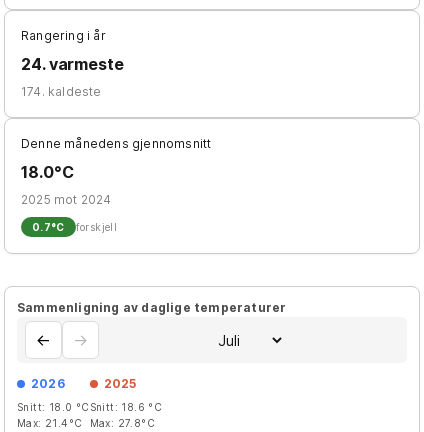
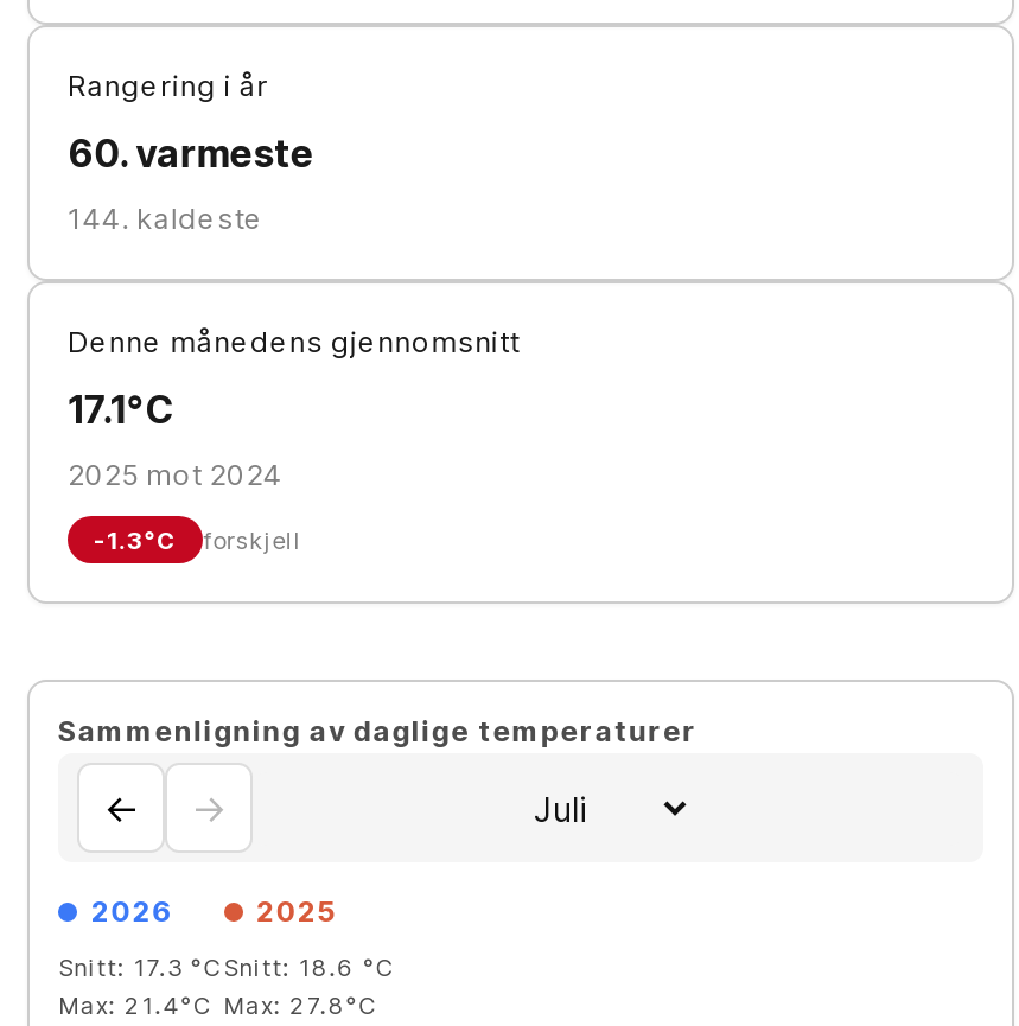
- 24. varmeste
+ 60. varmeste

- 174. kaldeste
+ 144. kaldeste

- 18.0°C
+ 17.1°C

- 0.7°C forskjell
+ -1.3°C forskjell

- Snitt: 18.0 °C Snitt: 18.6 °C
+ Snitt: 17.3 °C Snitt: 18.6 °C
